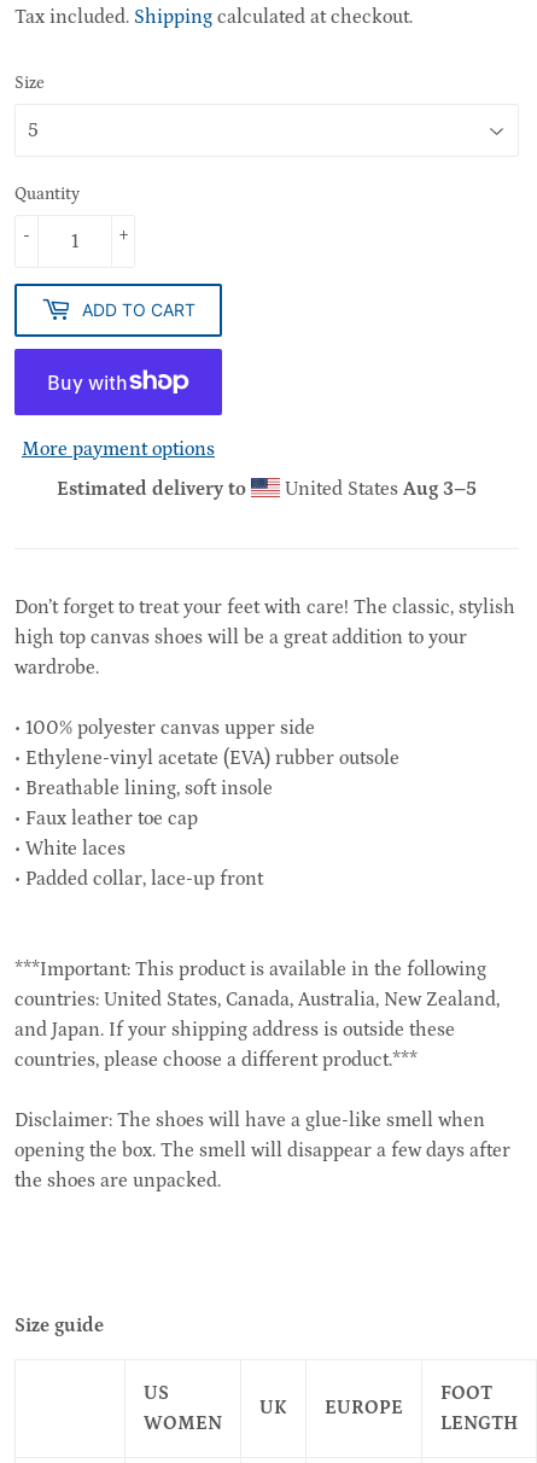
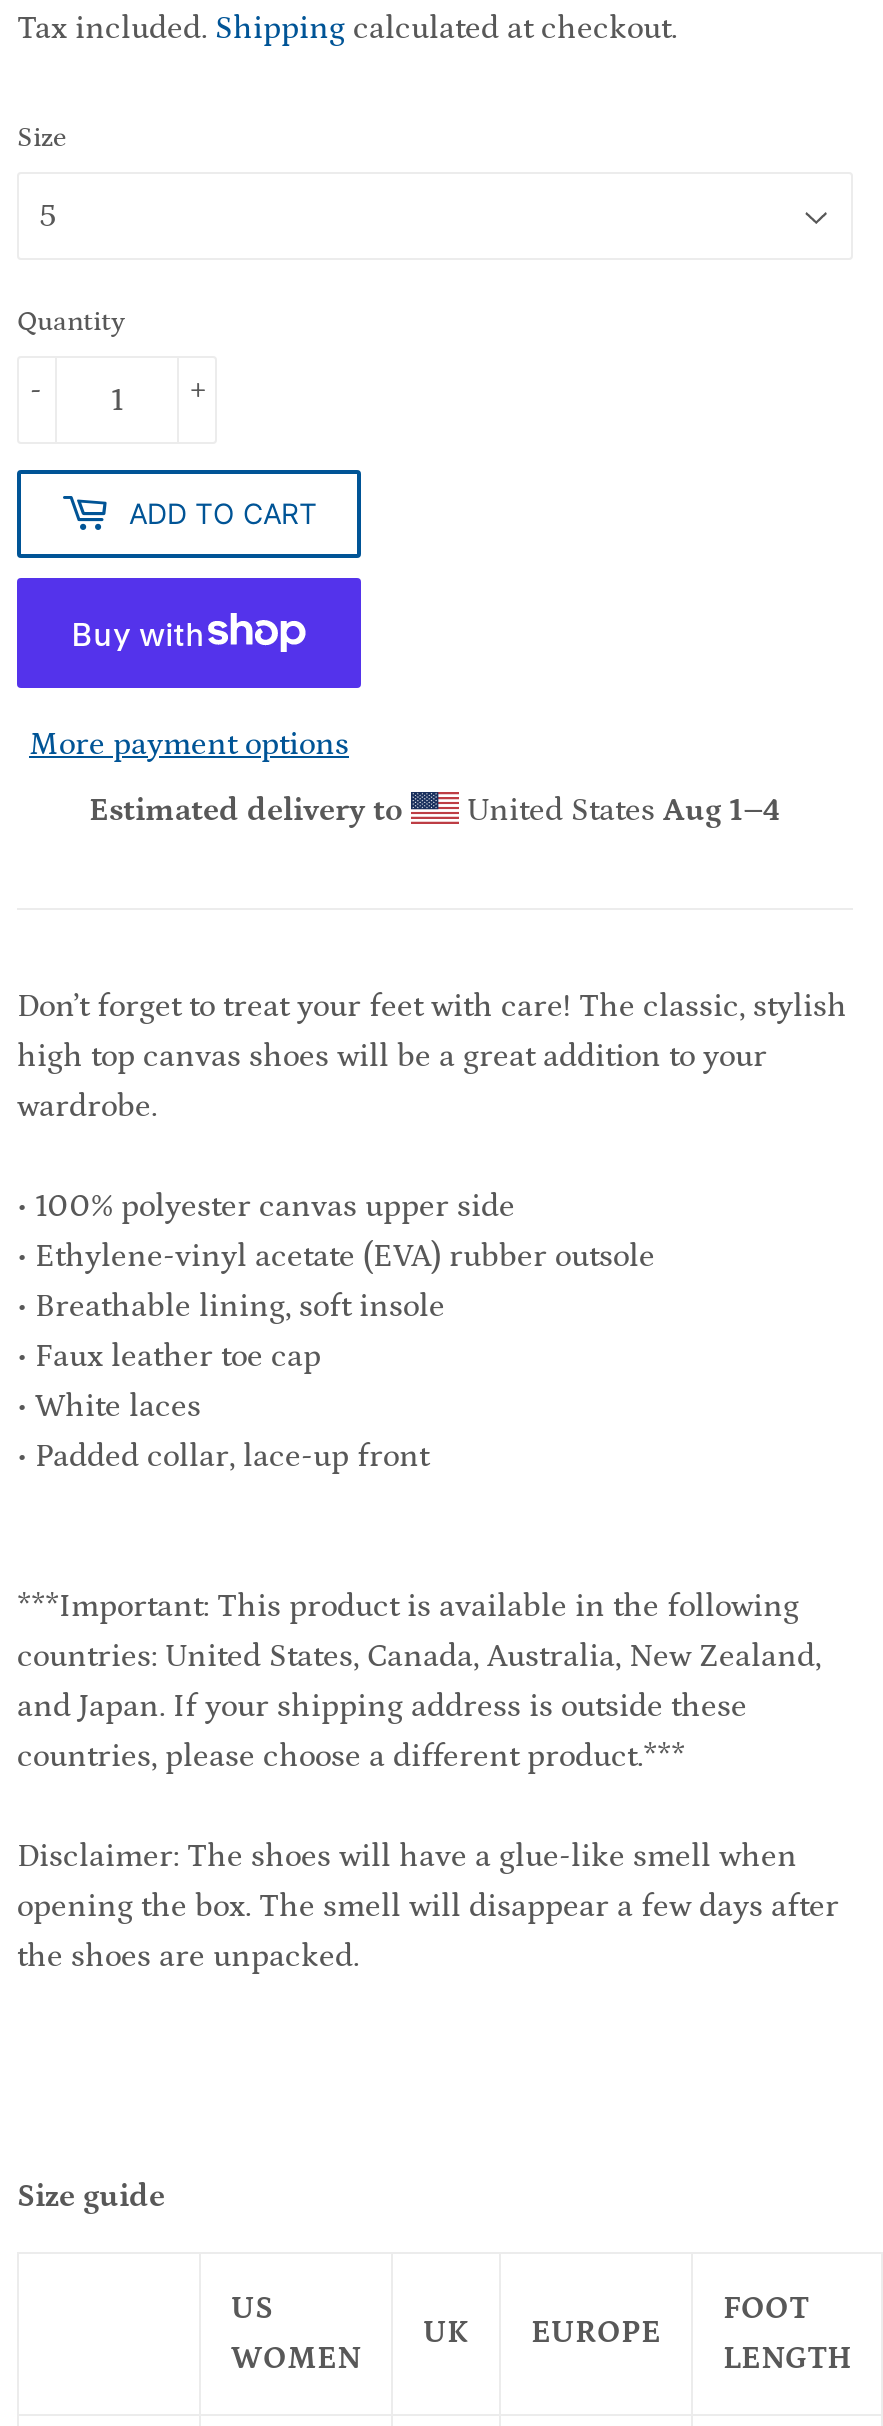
- United States Aug 3–5
+ United States Aug 1–4
